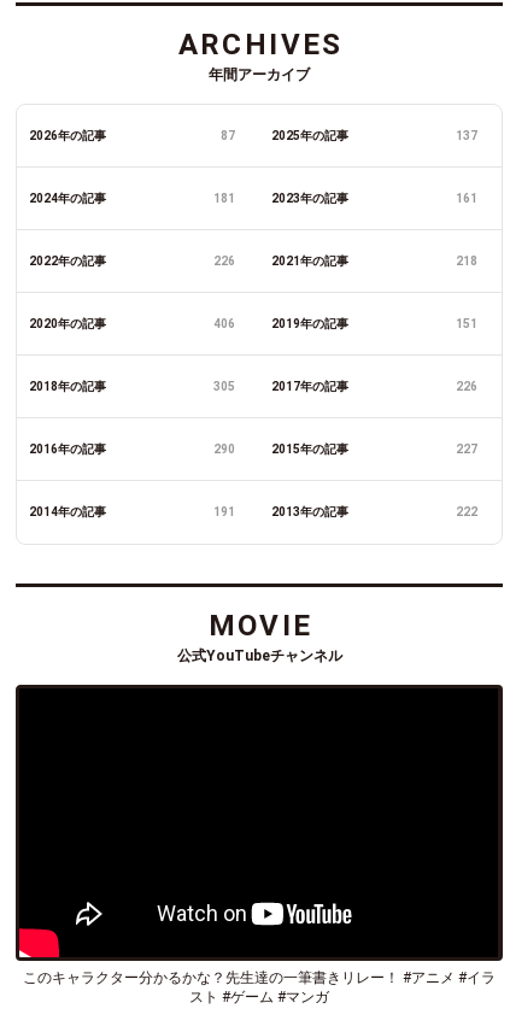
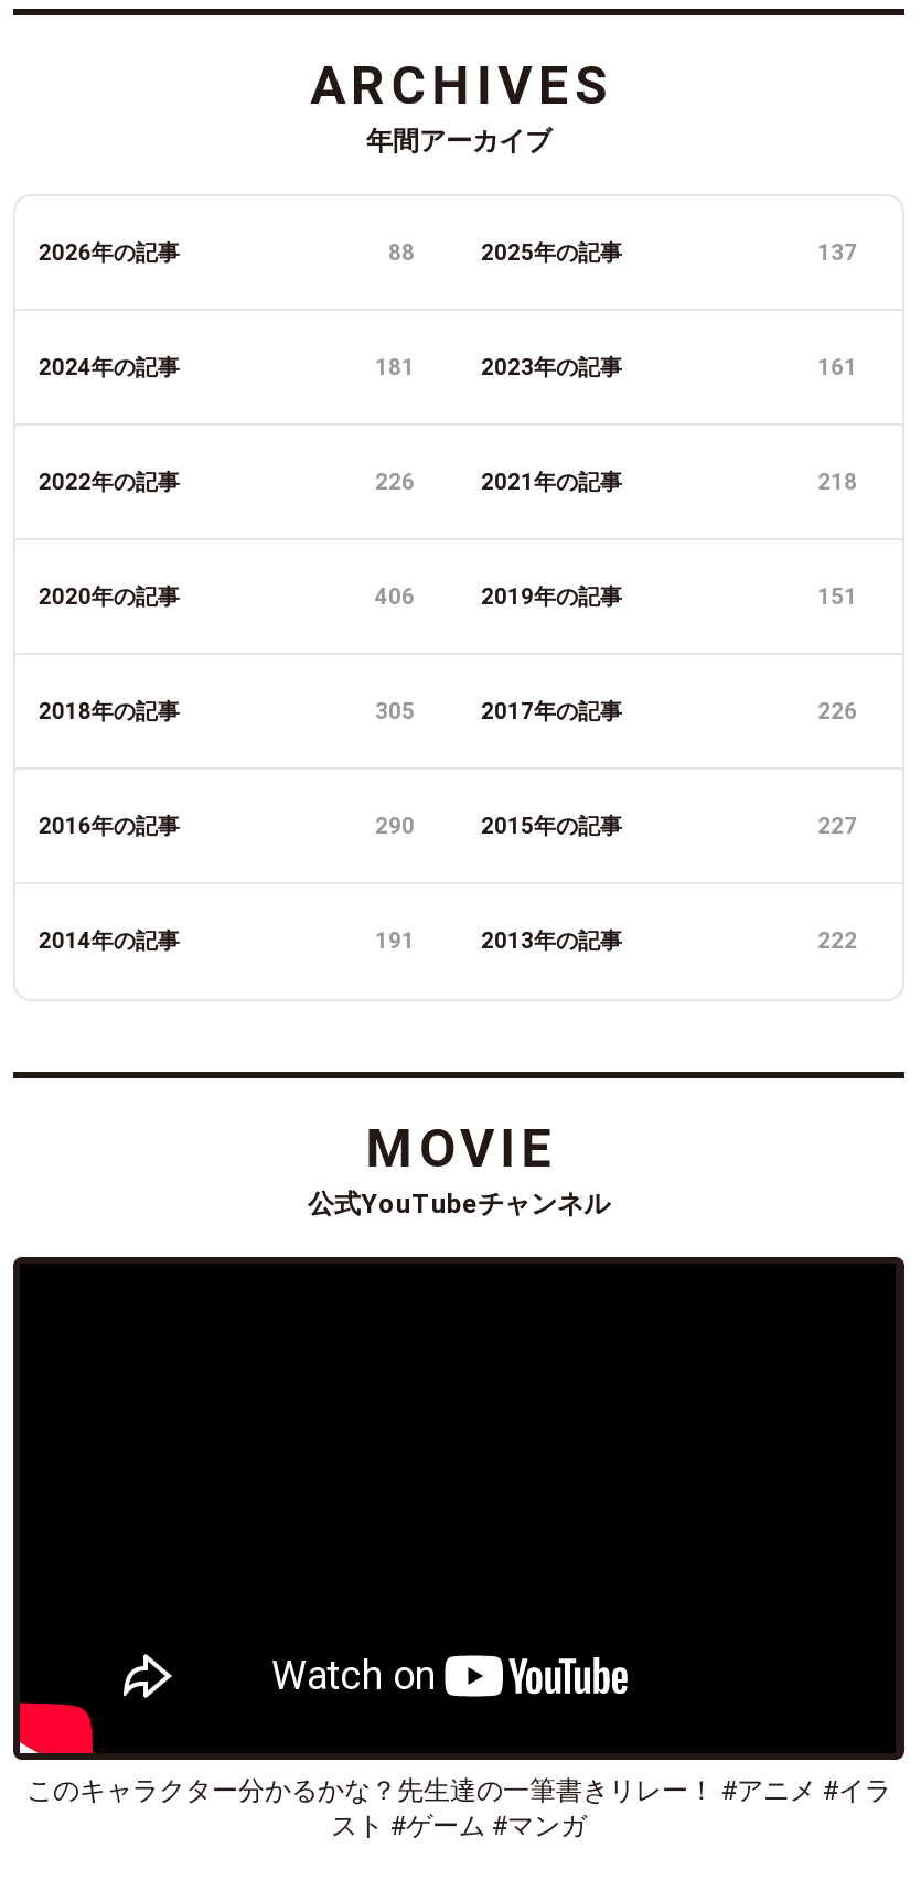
- 87
+ 88
